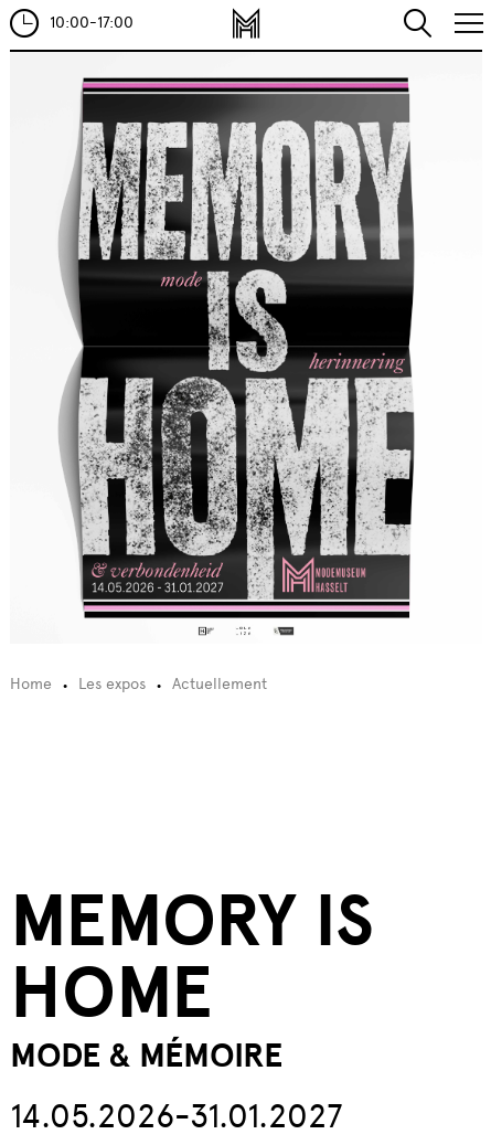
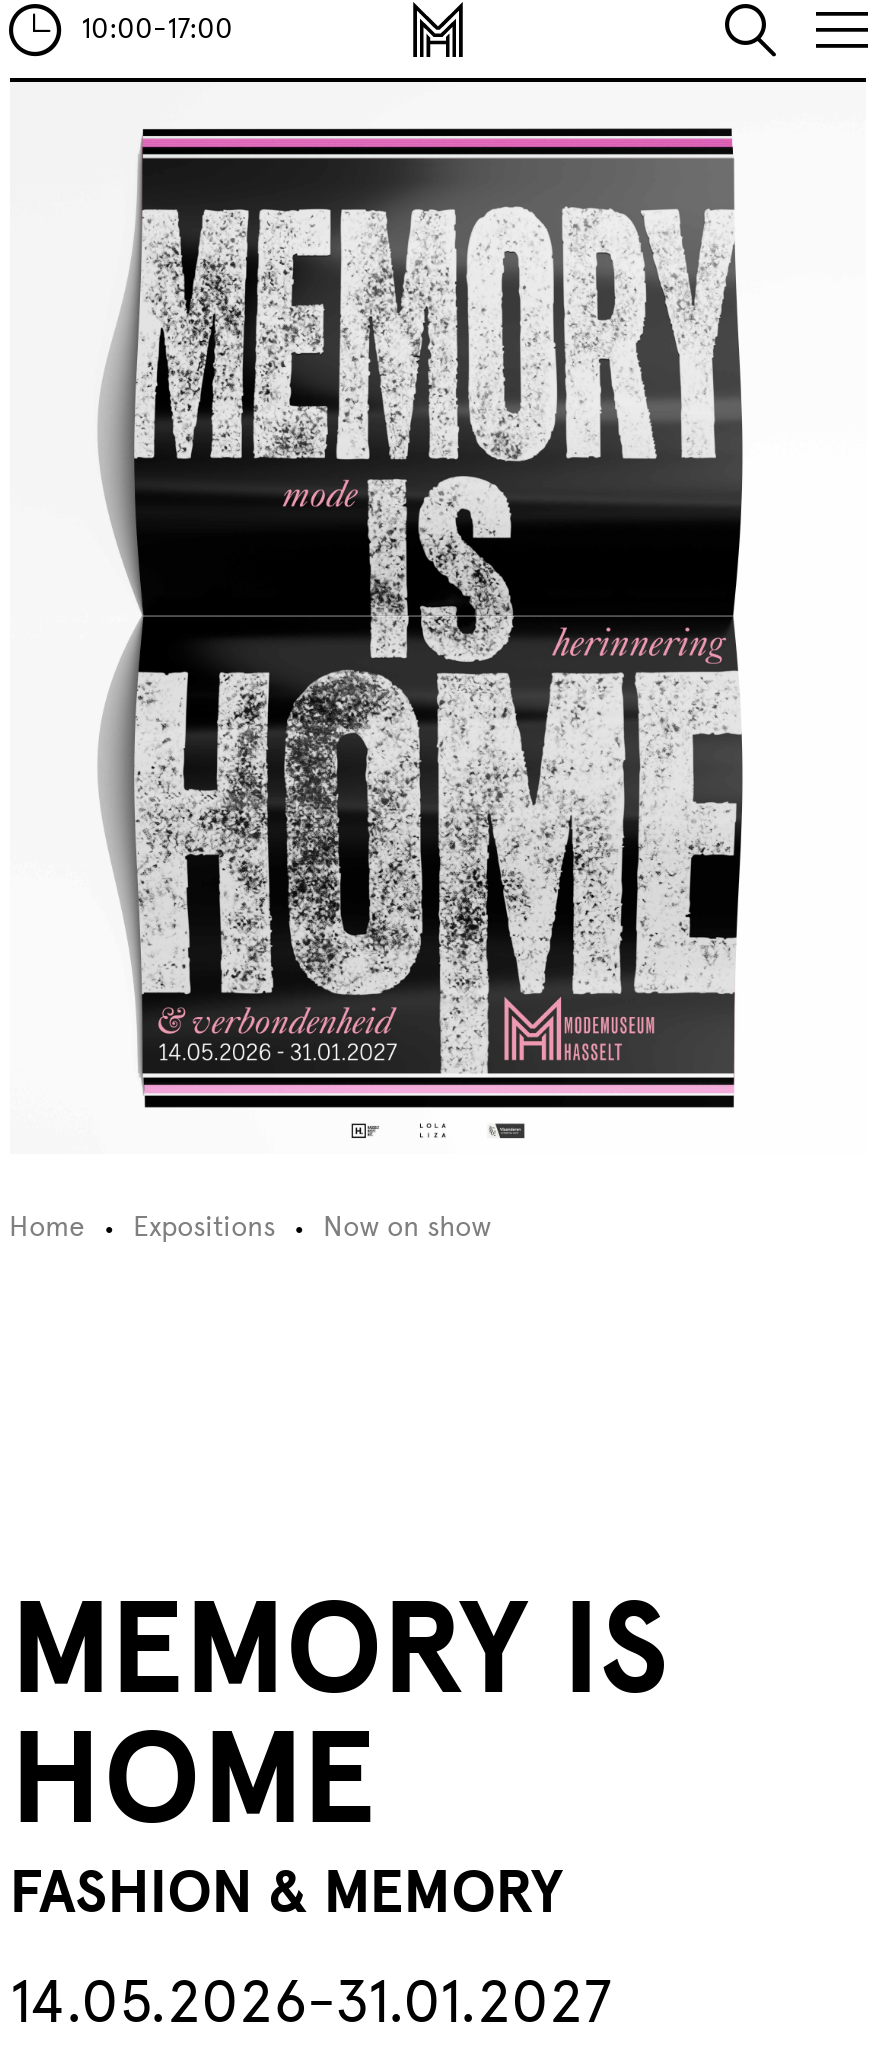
- Les expos
- Actuellement
+ Expositions
+ Now on show

- MODE & MÉMOIRE
+ FASHION & MEMORY
